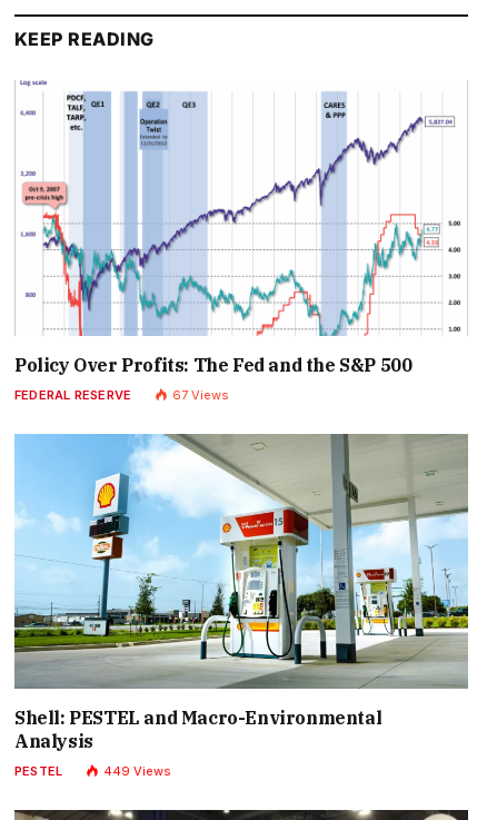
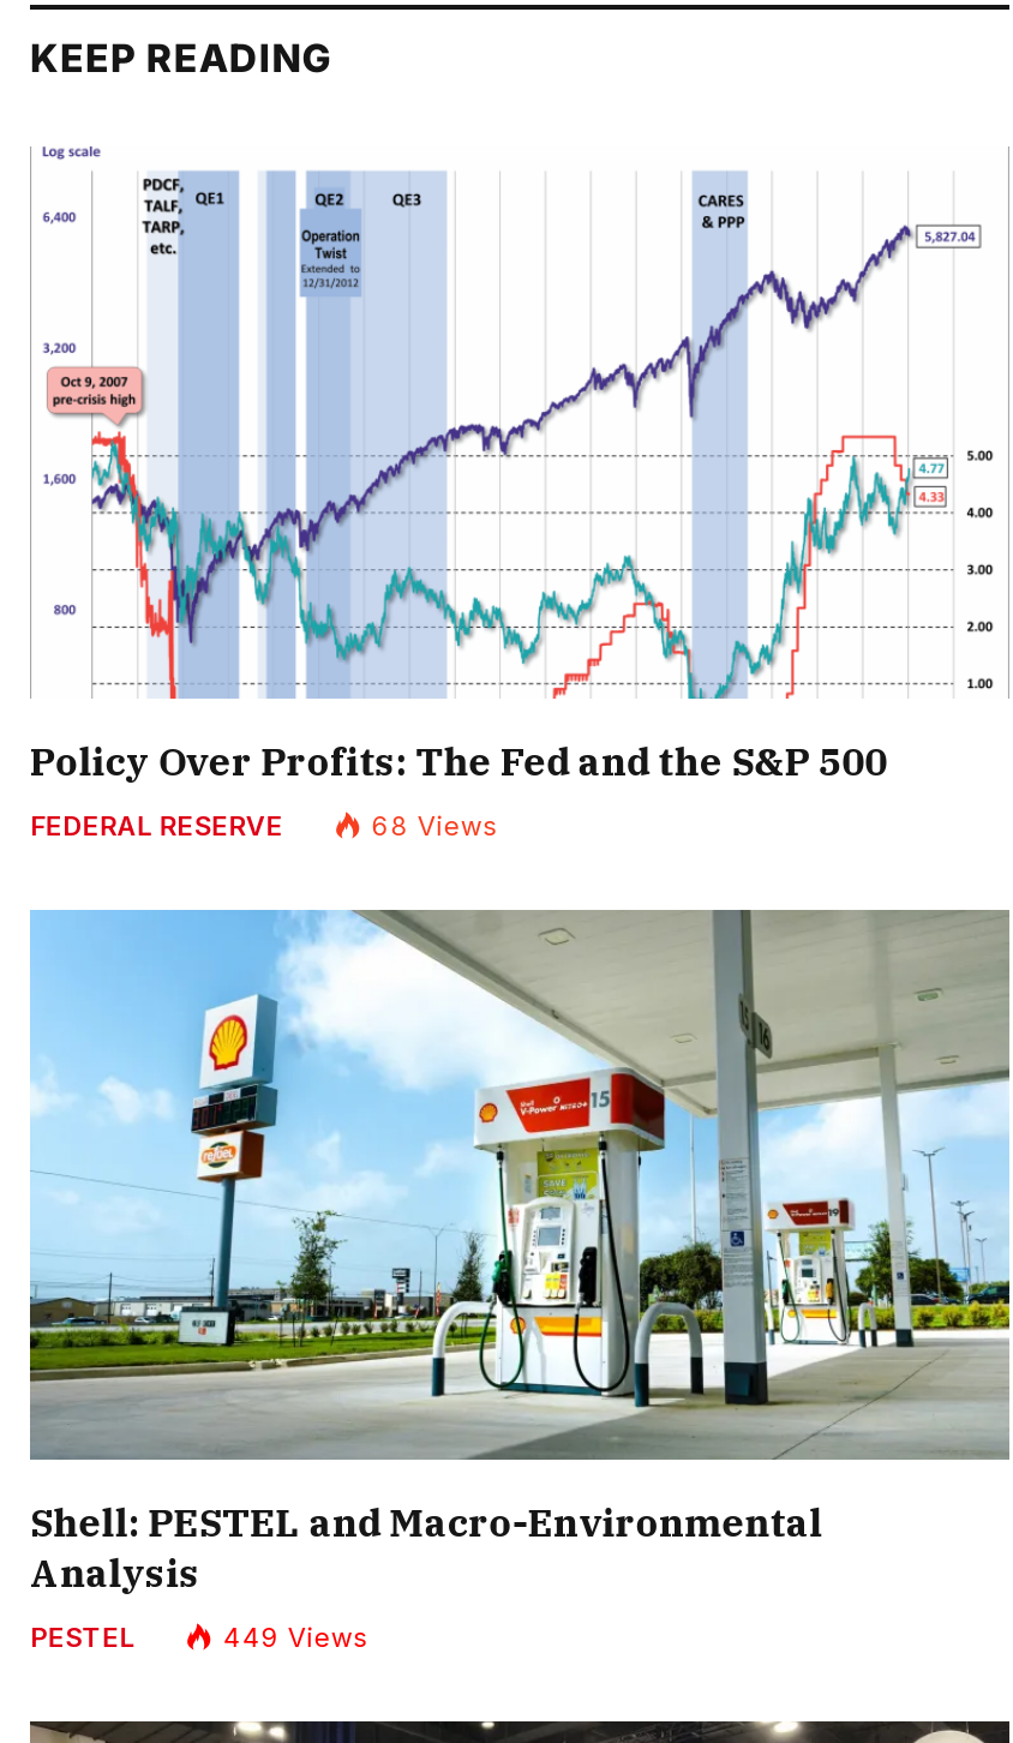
- 67 Views
+ 68 Views
